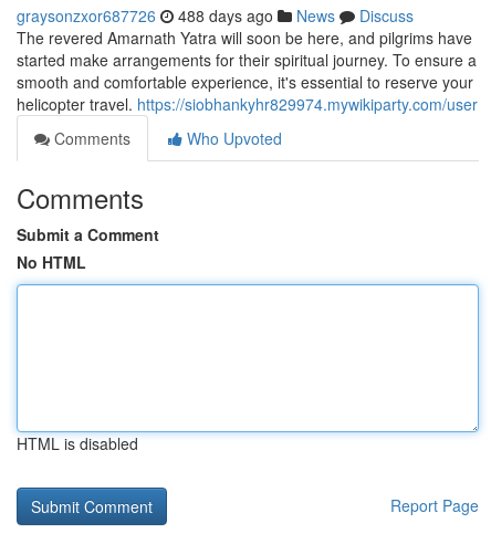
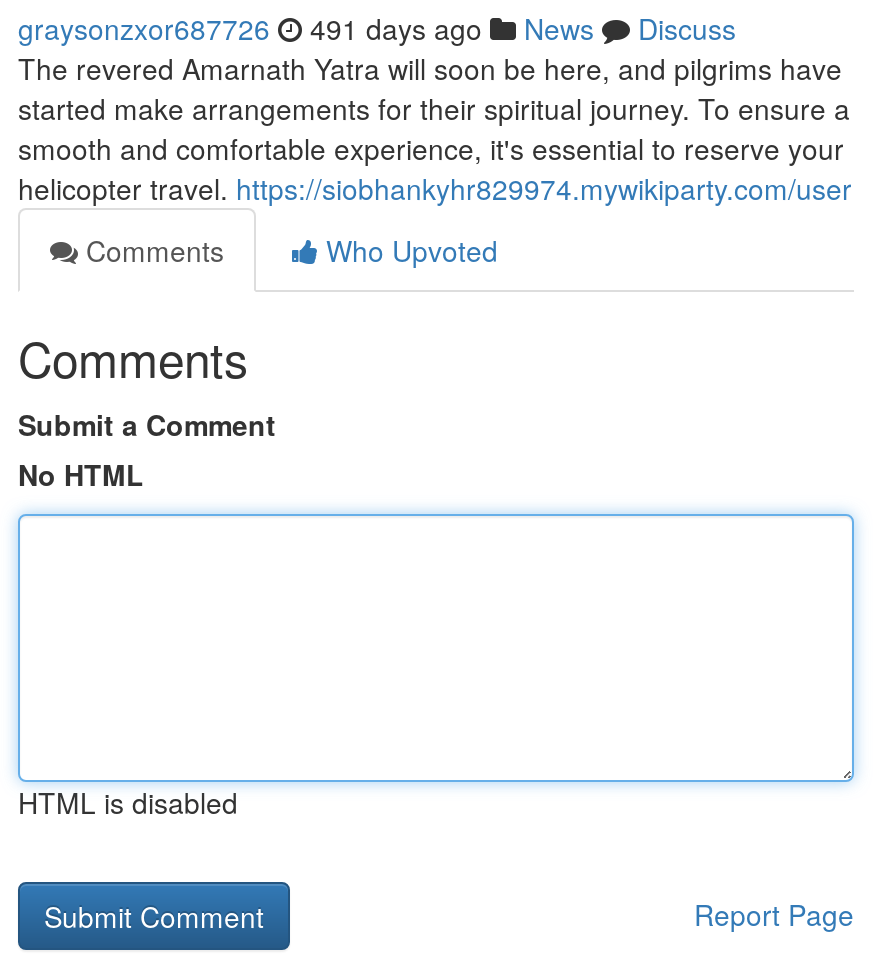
- graysonzxor687726 488 days ago News Discuss
+ graysonzxor687726 491 days ago News Discuss
